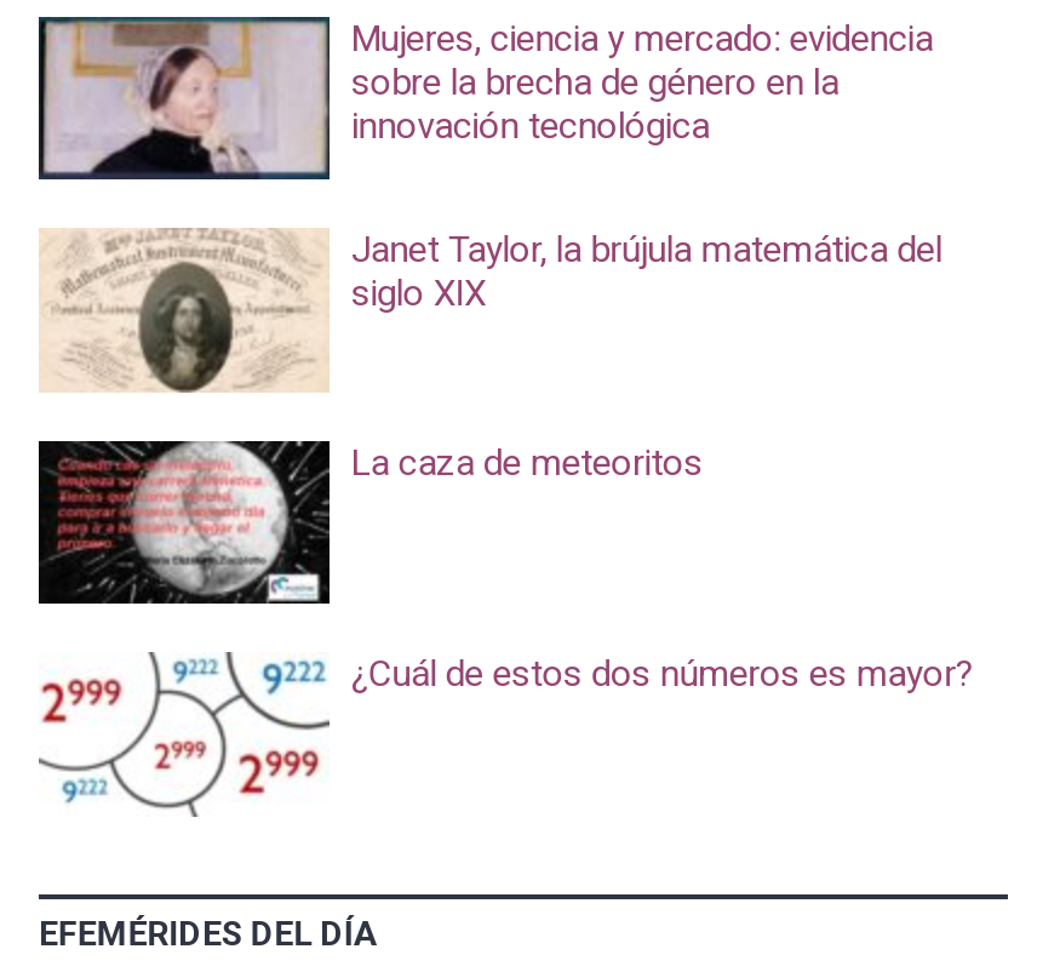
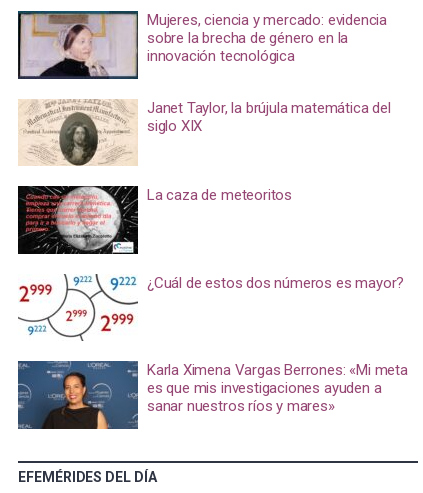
+ [image]
+ Karla Ximena Vargas Berrones: «Mi meta
+ es que mis investigaciones ayuden a
+ sanar nuestros ríos y mares»
